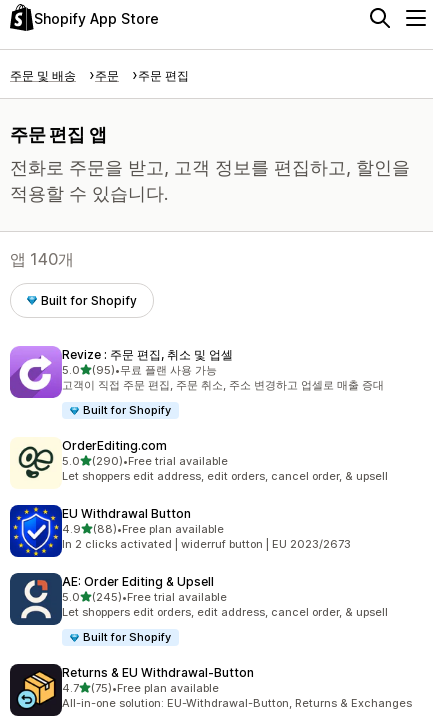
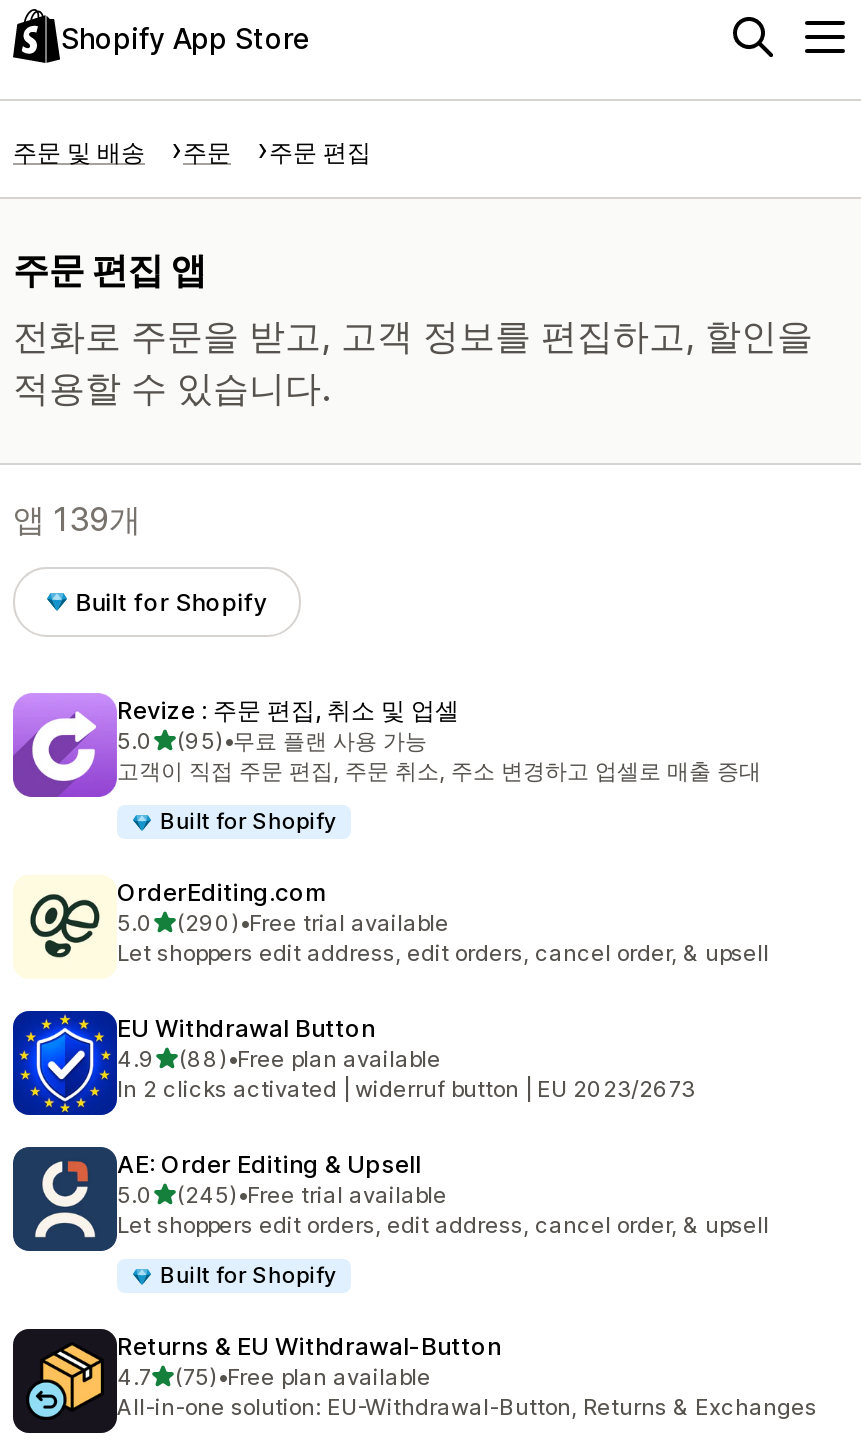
- 앱 140개
+ 앱 139개
